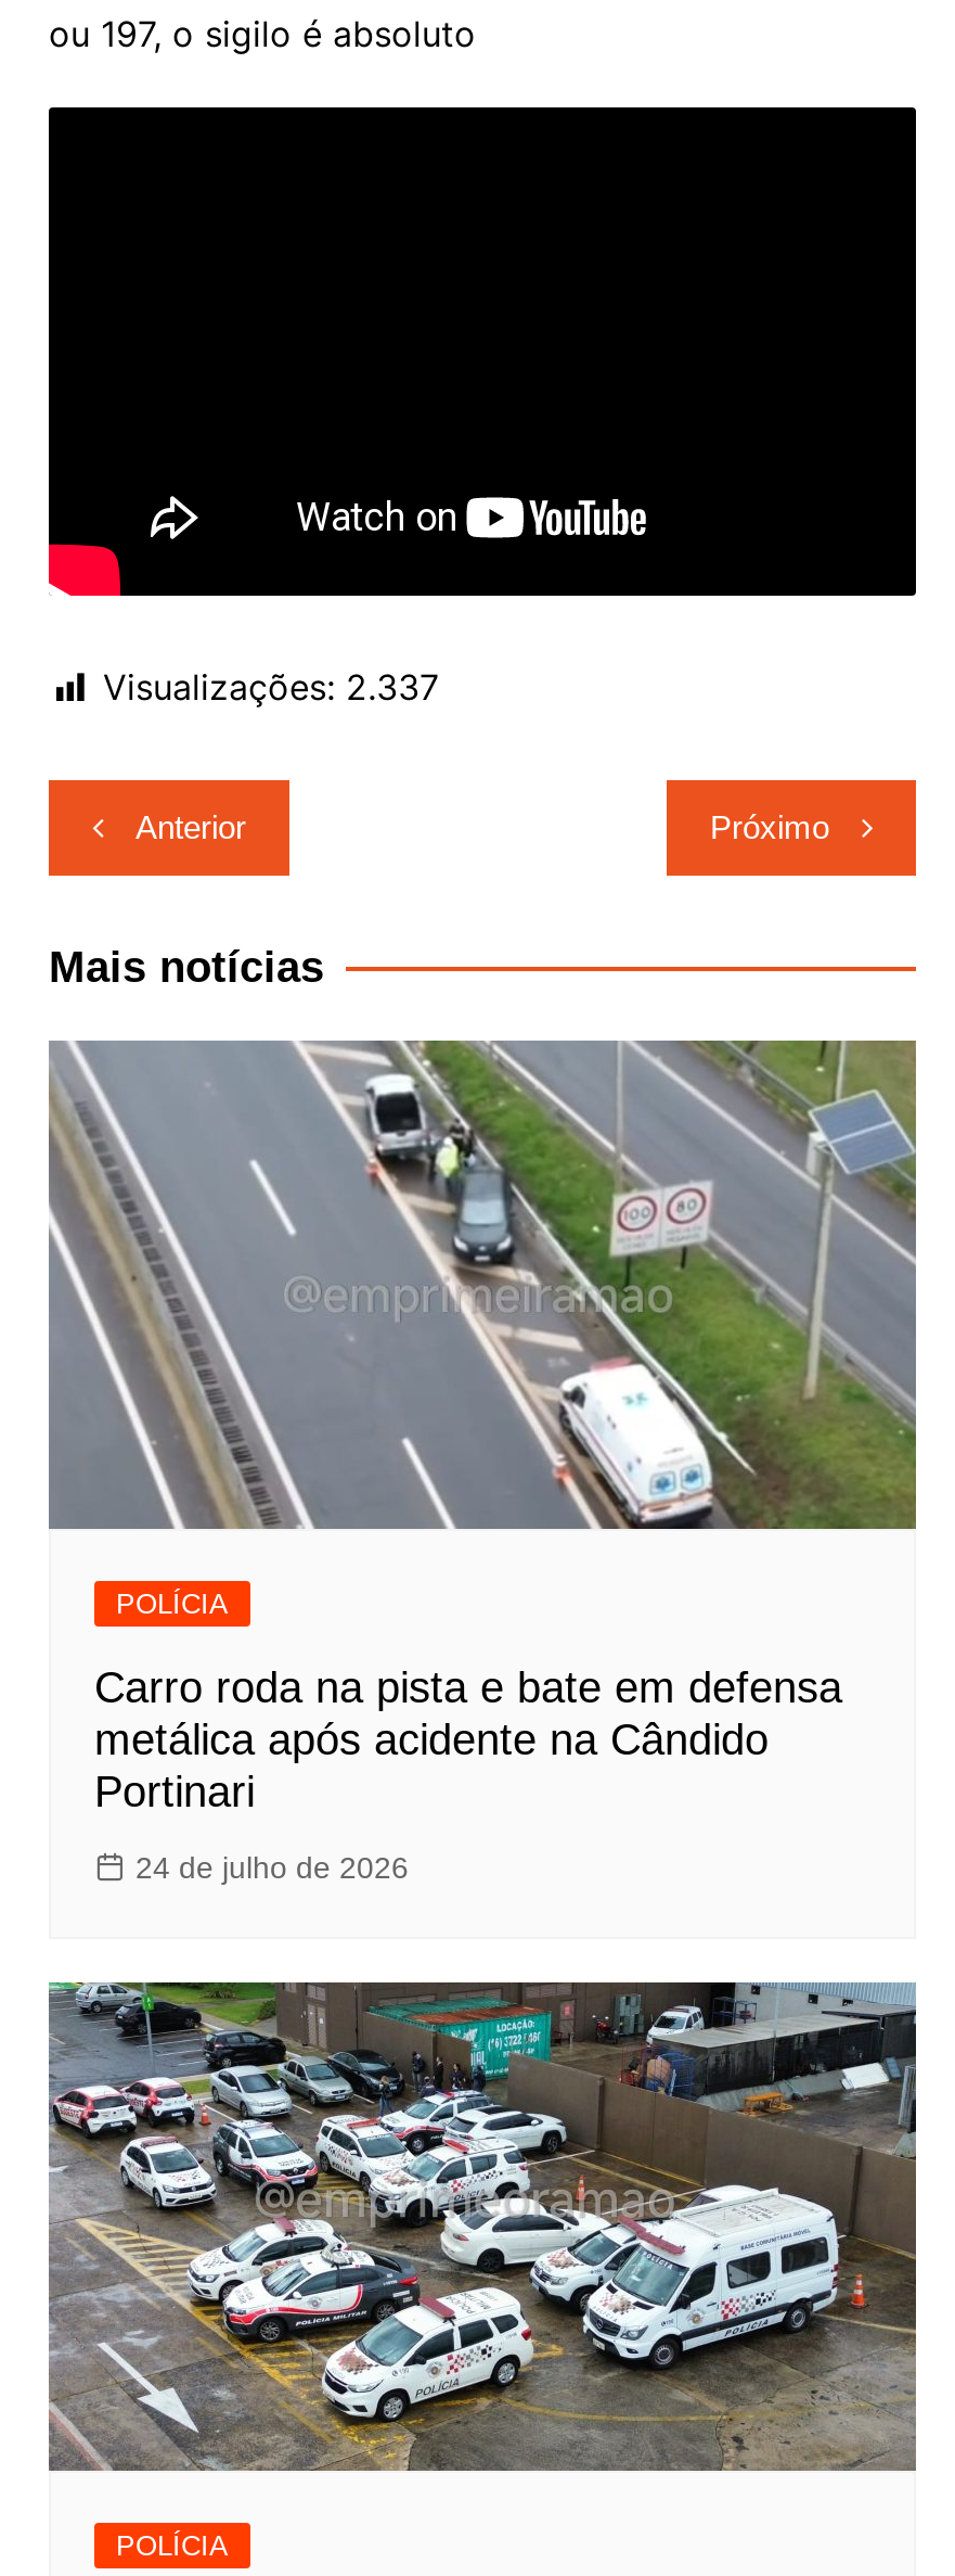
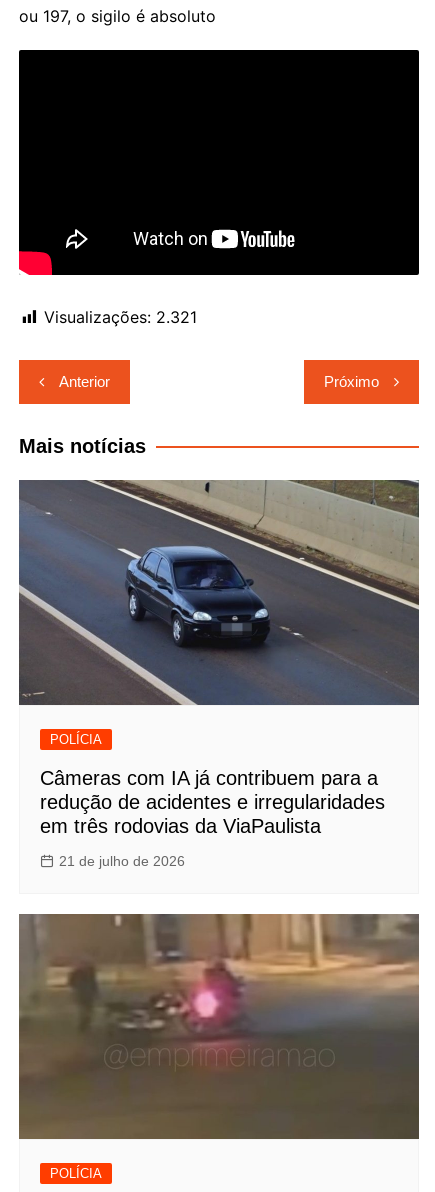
- Visualizações: 2.337
+ Visualizações: 2.321

- [image]
+ [image]

- Carro roda na pista e bate em defensa
- metálica após acidente na Cândido
- Portinari
+ Câmeras com IA já contribuem para a
+ redução de acidentes e irregularidades
+ em três rodovias da ViaPaulista

- 24 de julho de 2026
+ 21 de julho de 2026

- [image]
+ [image]
